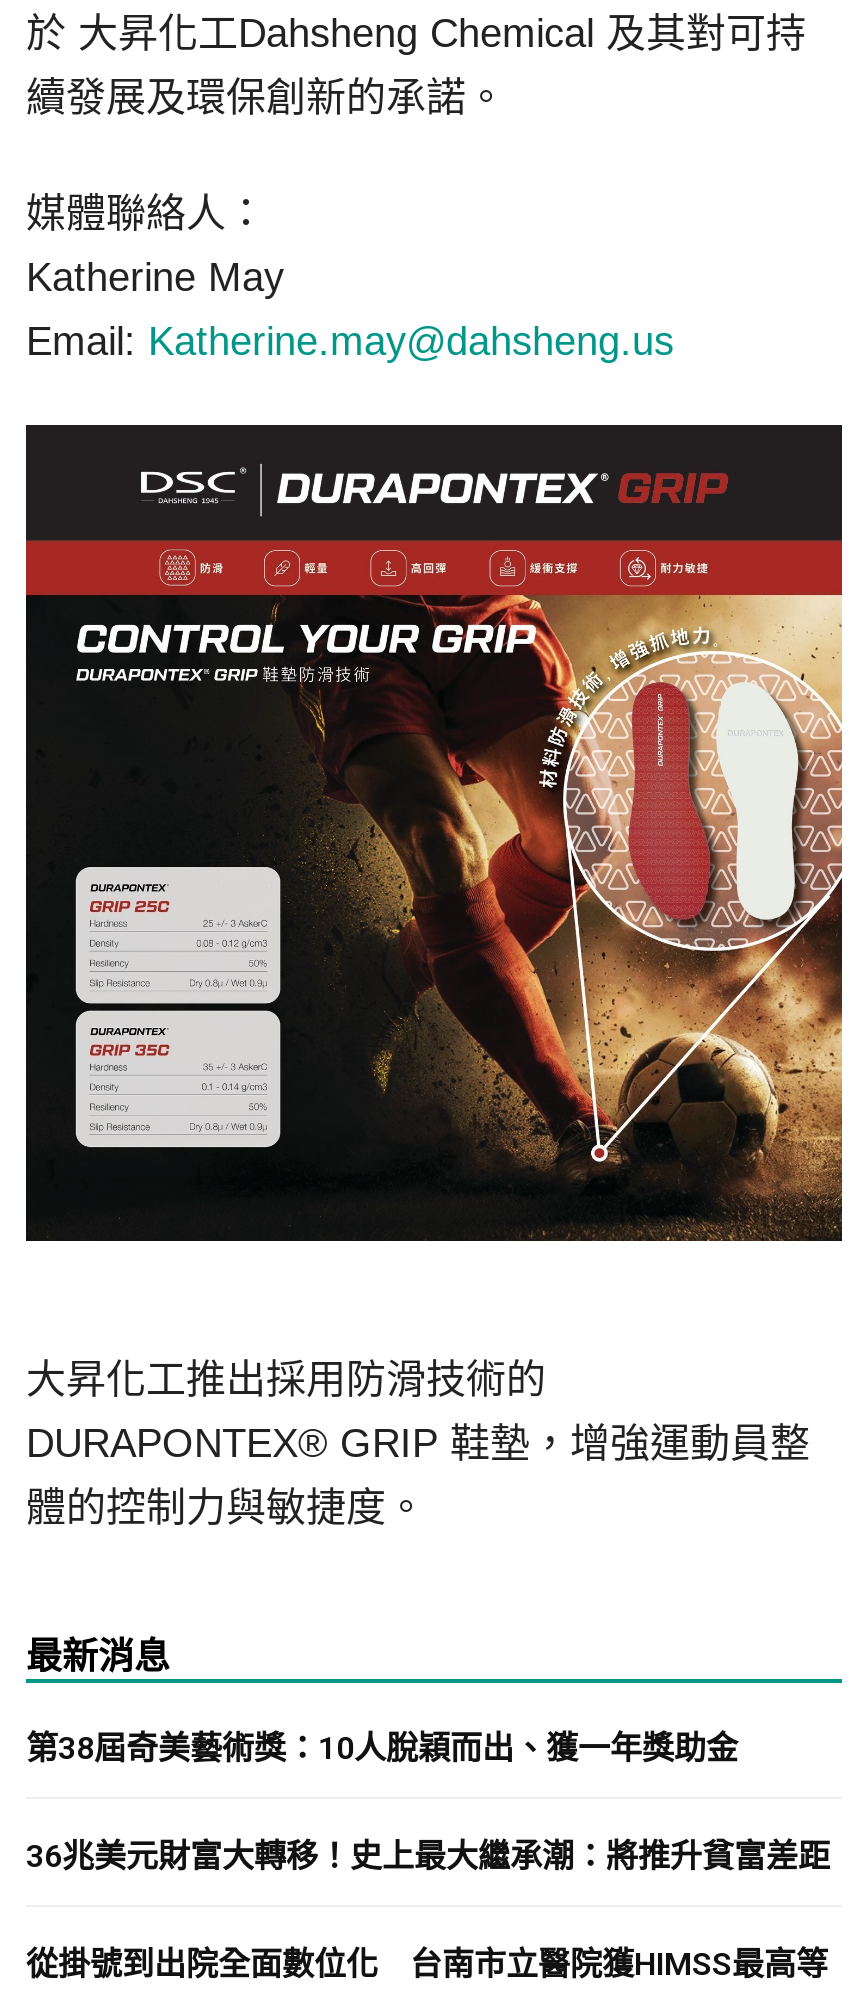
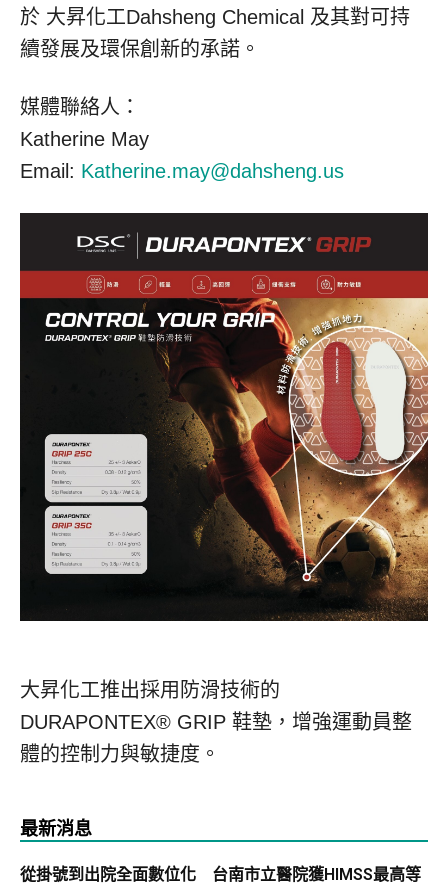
- 第38屆奇美藝術獎：10人脫穎而出、獲一年獎助金
- 36兆美元財富大轉移！史上最大繼承潮：將推升貧富差距
